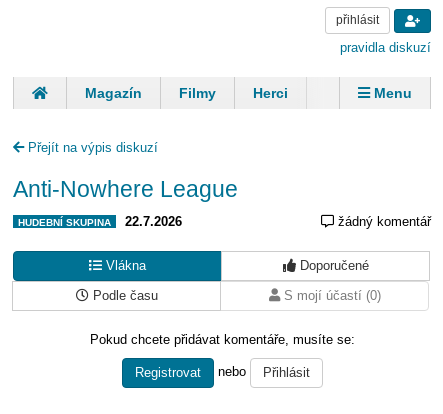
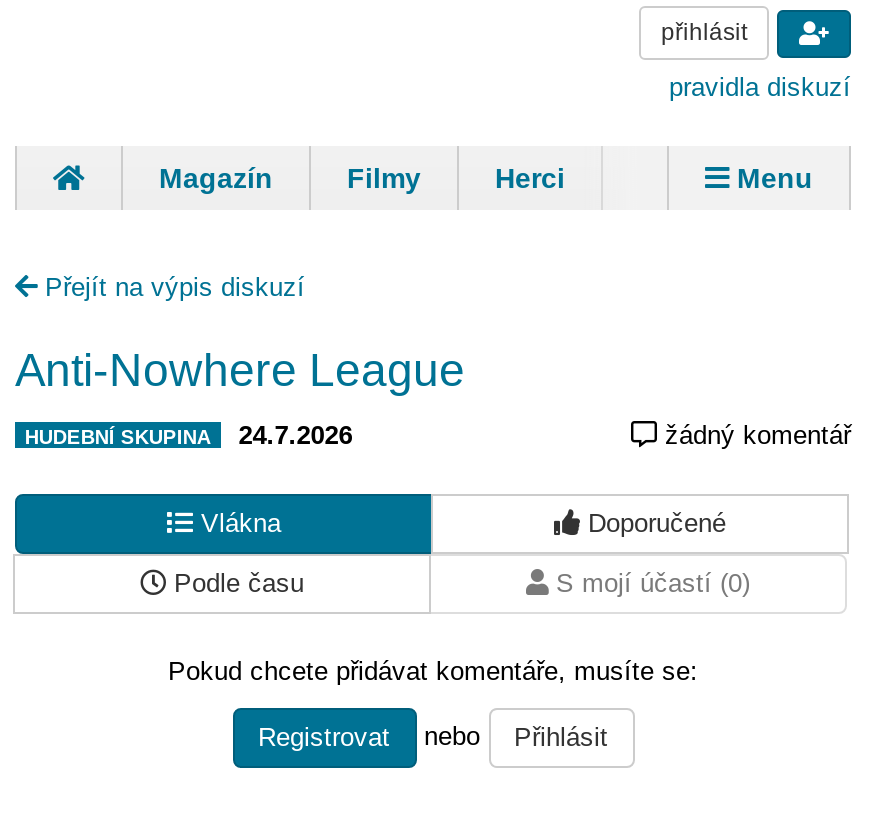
- HUDEBNÍ SKUPINA 22.7.2026
+ HUDEBNÍ SKUPINA 24.7.2026
